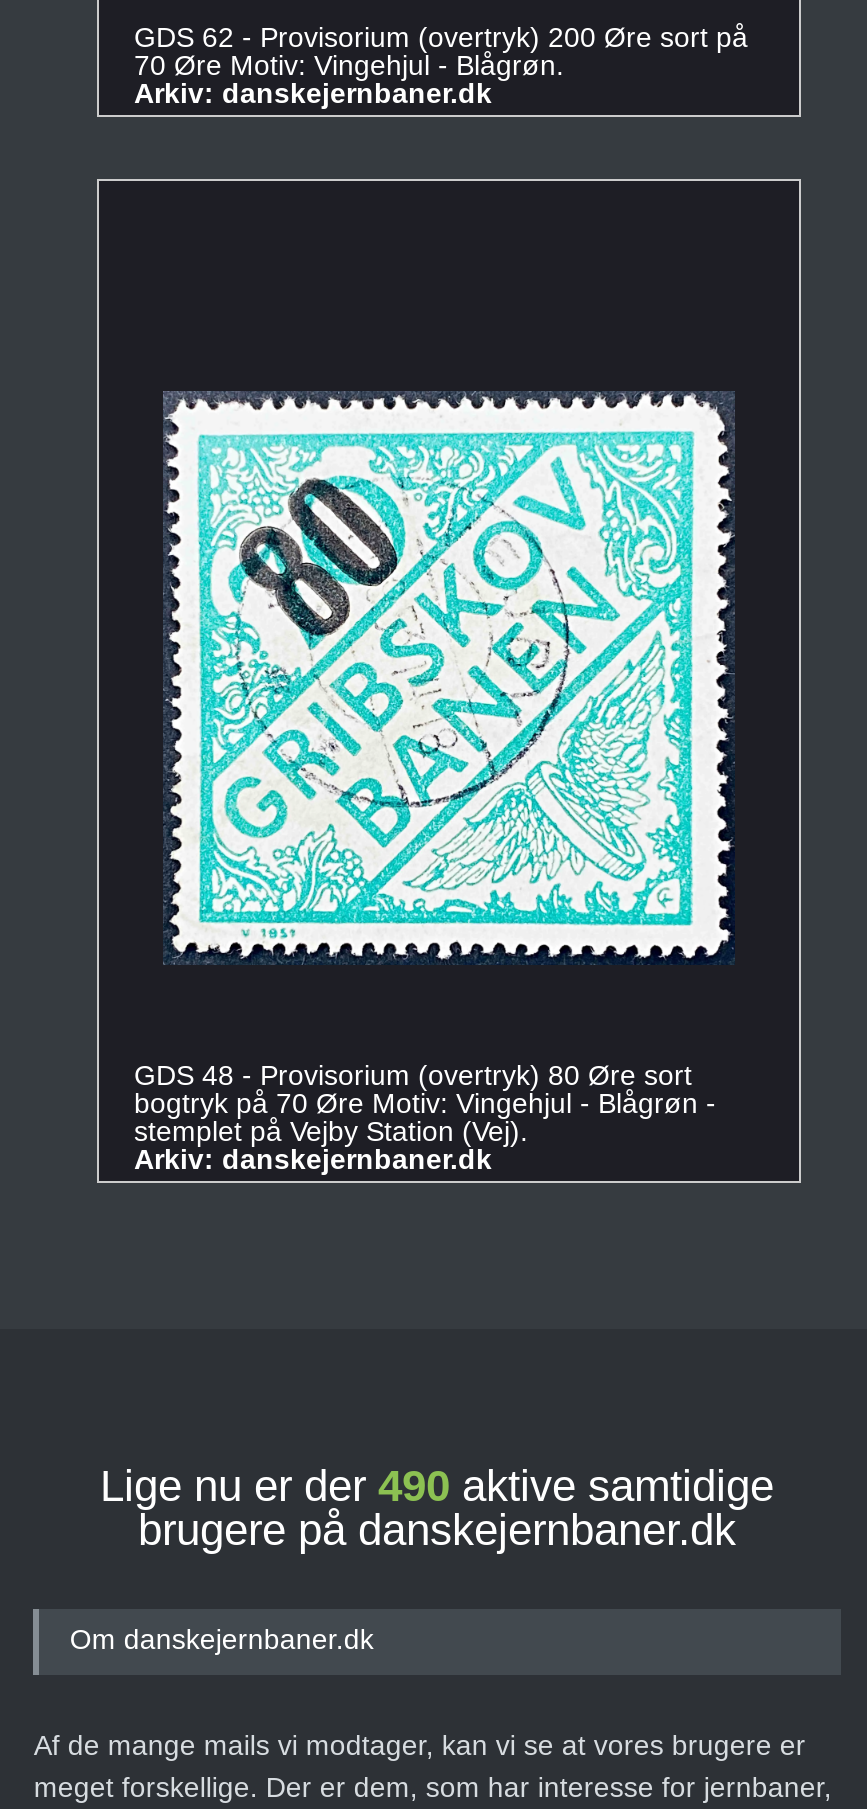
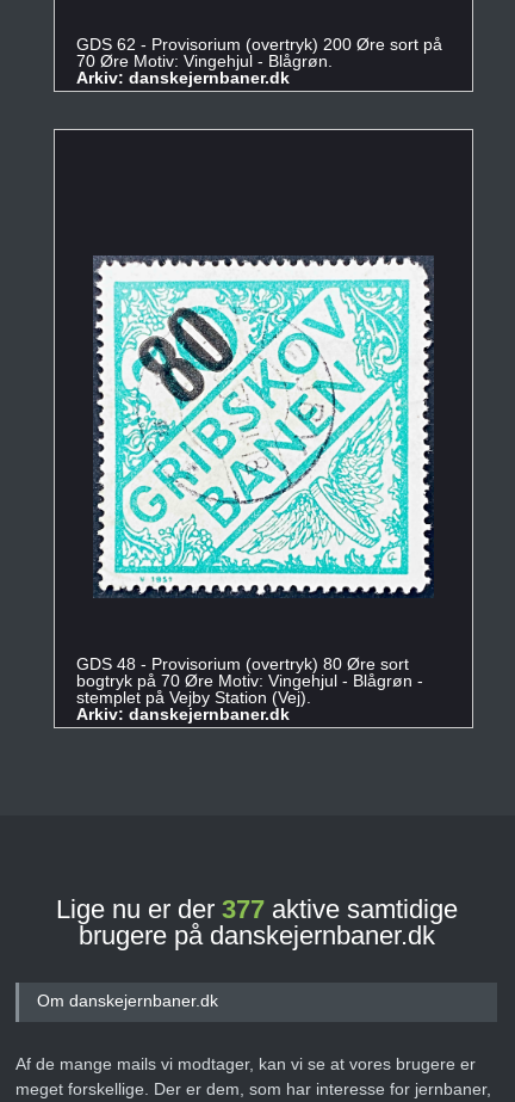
- Lige nu er der 490 aktive samtidige
+ Lige nu er der 377 aktive samtidige
